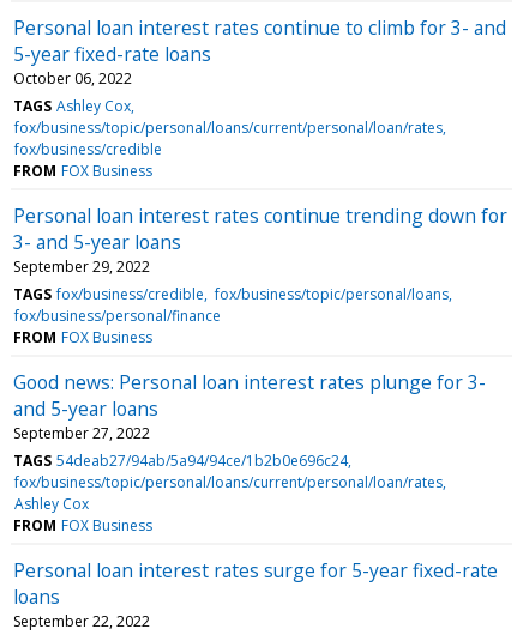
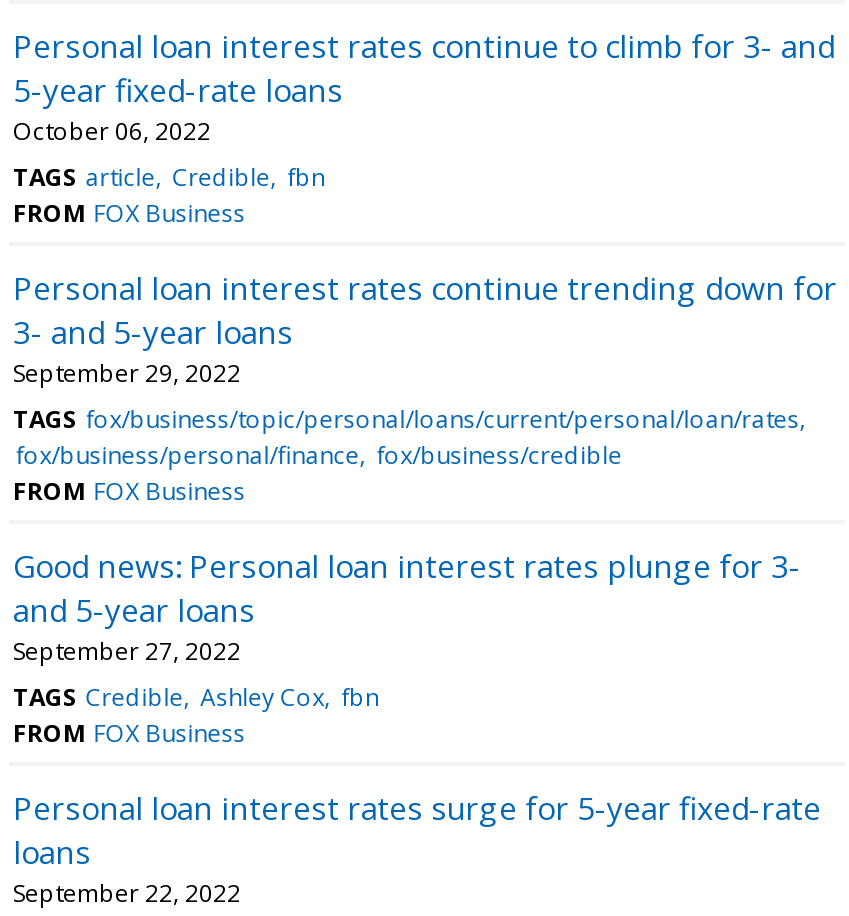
- TAGS Ashley Cox
- fox/business/topic/personal/loans/current/personal/loan/rates
- fox/business/credible
+ TAGS article Credible fbn

- TAGS fox/business/credible fox/business/topic/personal/loans
- fox/business/personal/finance
+ TAGS fox/business/topic/personal/loans/current/personal/loan/rates
+ fox/business/personal/finance fox/business/credible

- TAGS 54deab27/94ab/5a94/94ce/1b2b0e696c24
- fox/business/topic/personal/loans/current/personal/loan/rates
- Ashley Cox
+ TAGS Credible Ashley Cox fbn
